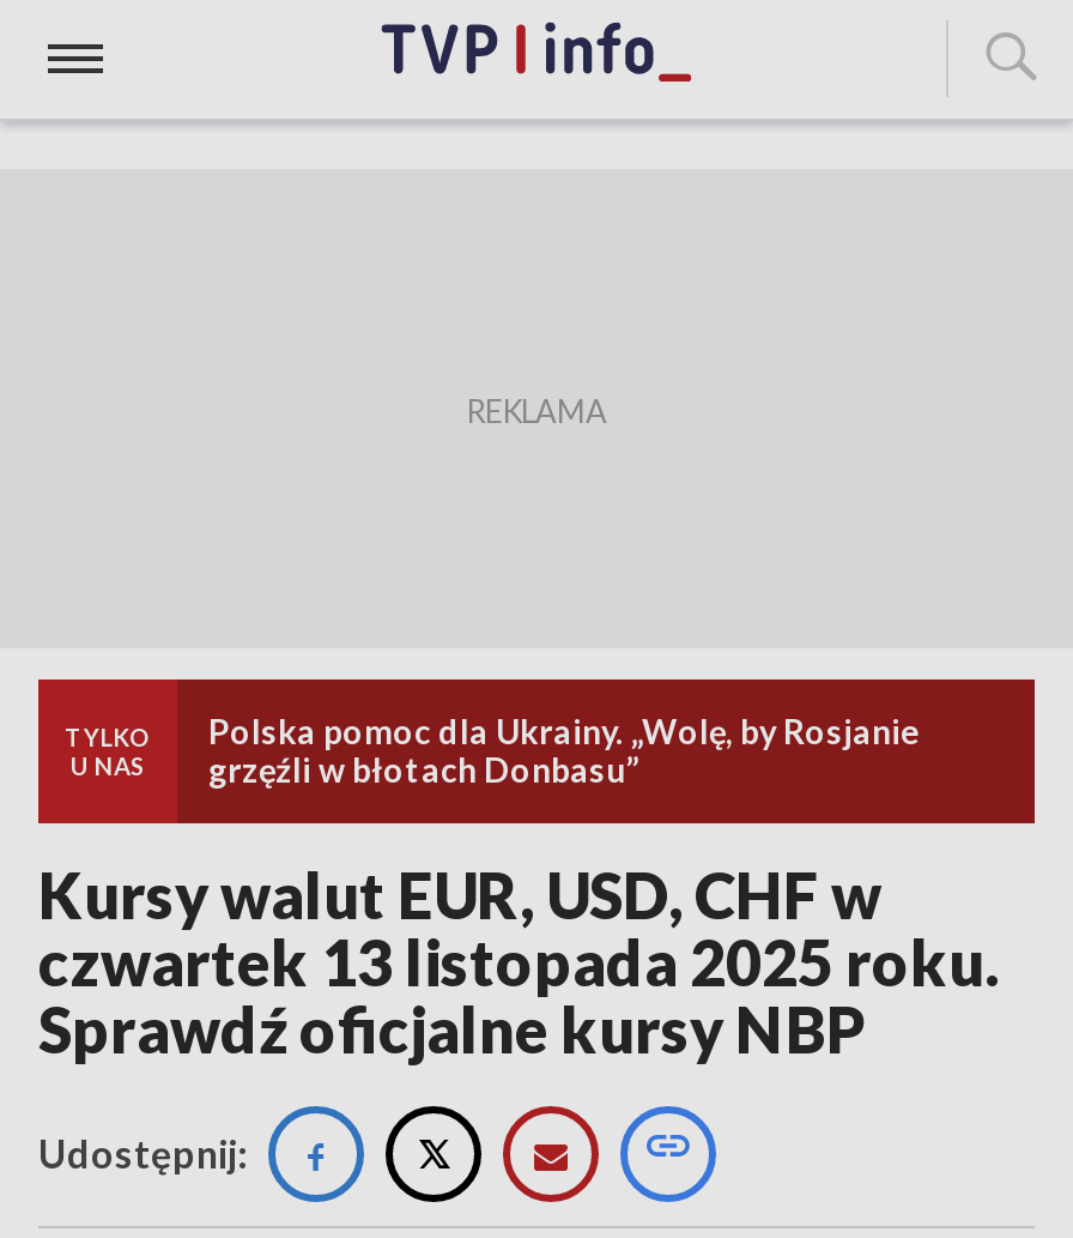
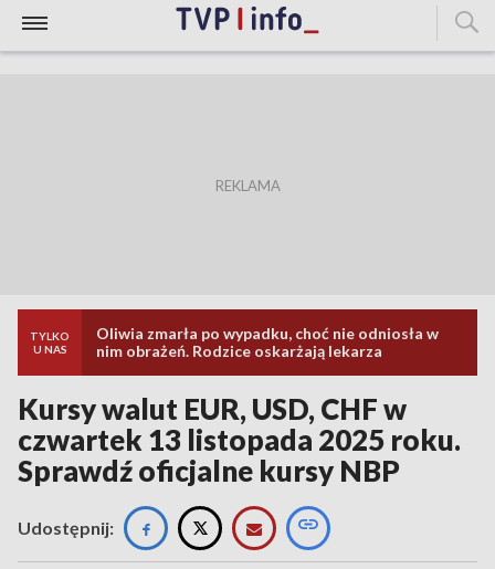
- Polska pomoc dla Ukrainy. „Wolę, by Rosjanie
- grzęźli w błotach Donbasu”
+ Oliwia zmarła po wypadku, choć nie odniosła w
+ nim obrażeń. Rodzice oskarżają lekarza
